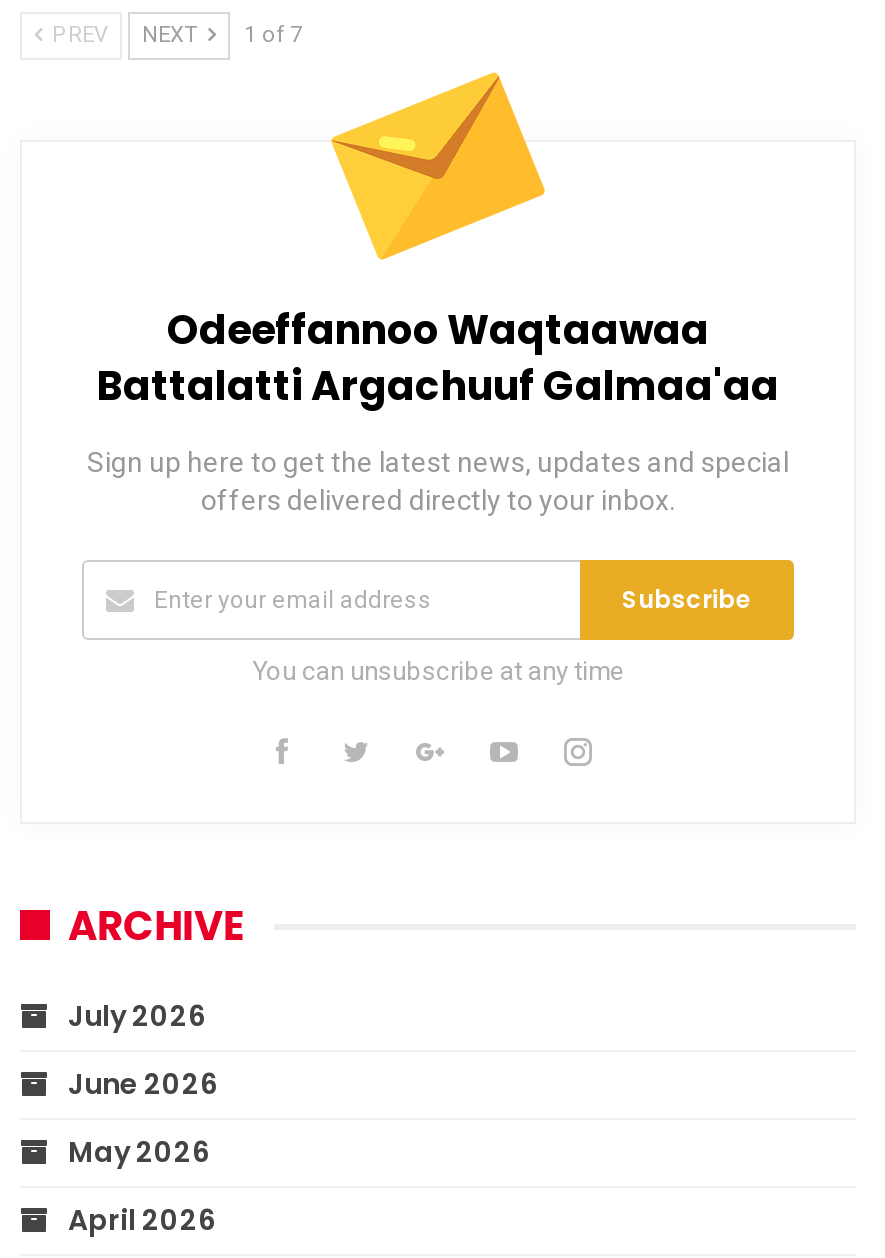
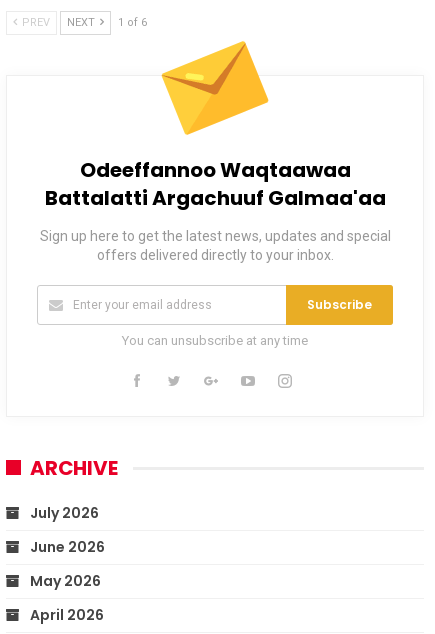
- PREV NEXT 1 of 7
+ PREV NEXT 1 of 6
